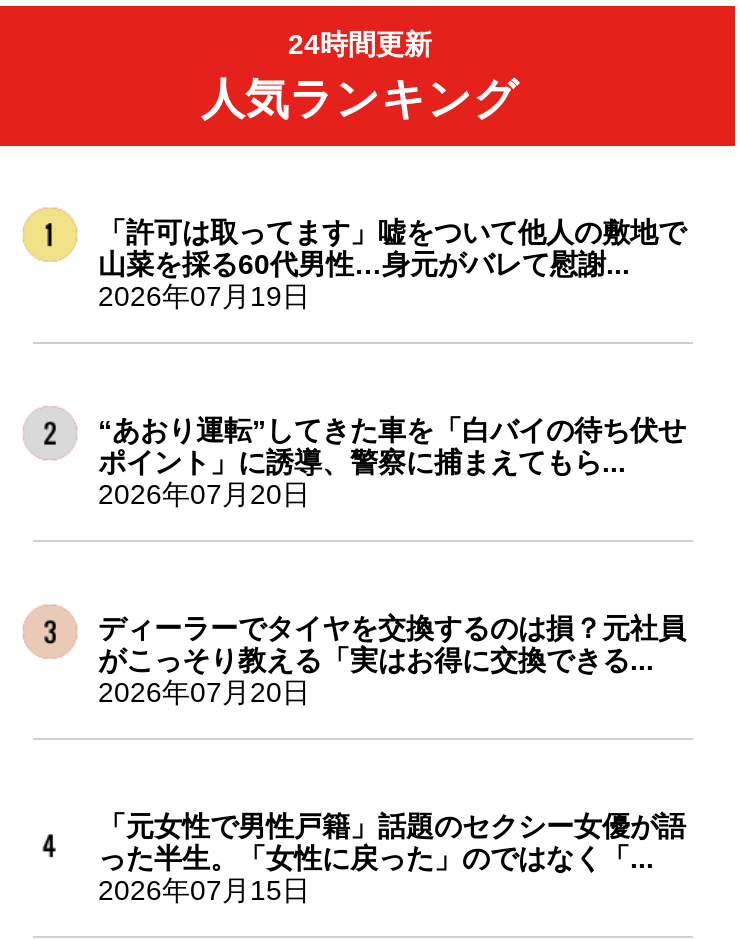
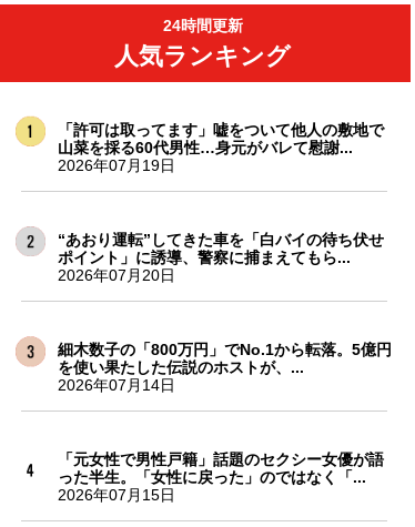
- ディーラーでタイヤを交換するのは損？元社員
- がこっそり教える「実はお得に交換できる...
- 2026年07月20日
+ 細木数子の「800万円」でNo.1から転落。5億円
+ を使い果たした伝説のホストが、...
+ 2026年07月14日
